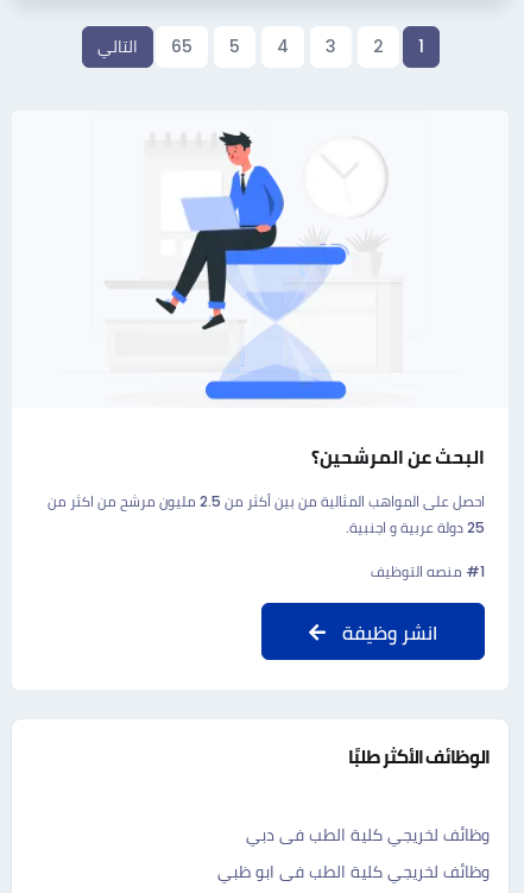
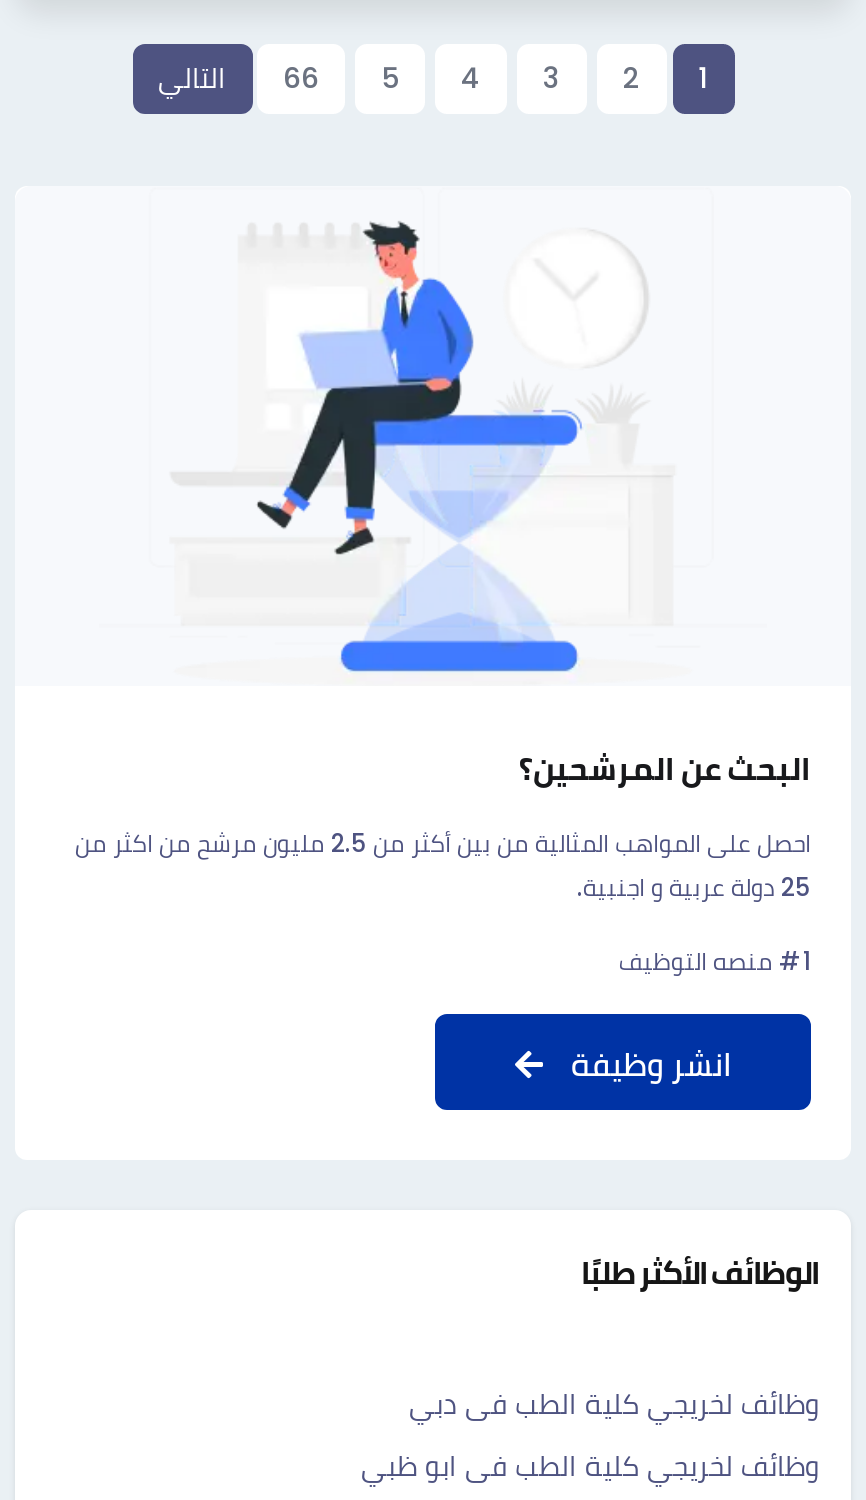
- 1 2 3 4 5 65 التالي
+ 1 2 3 4 5 66 التالي
